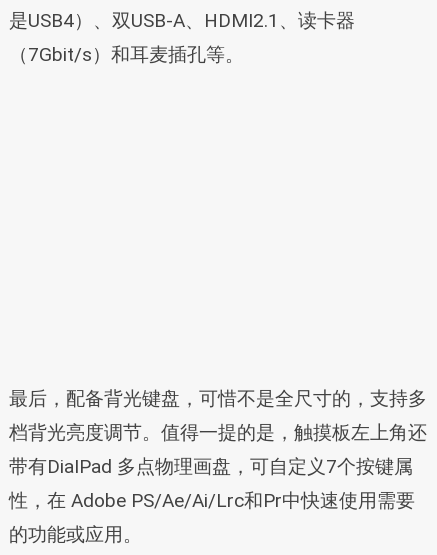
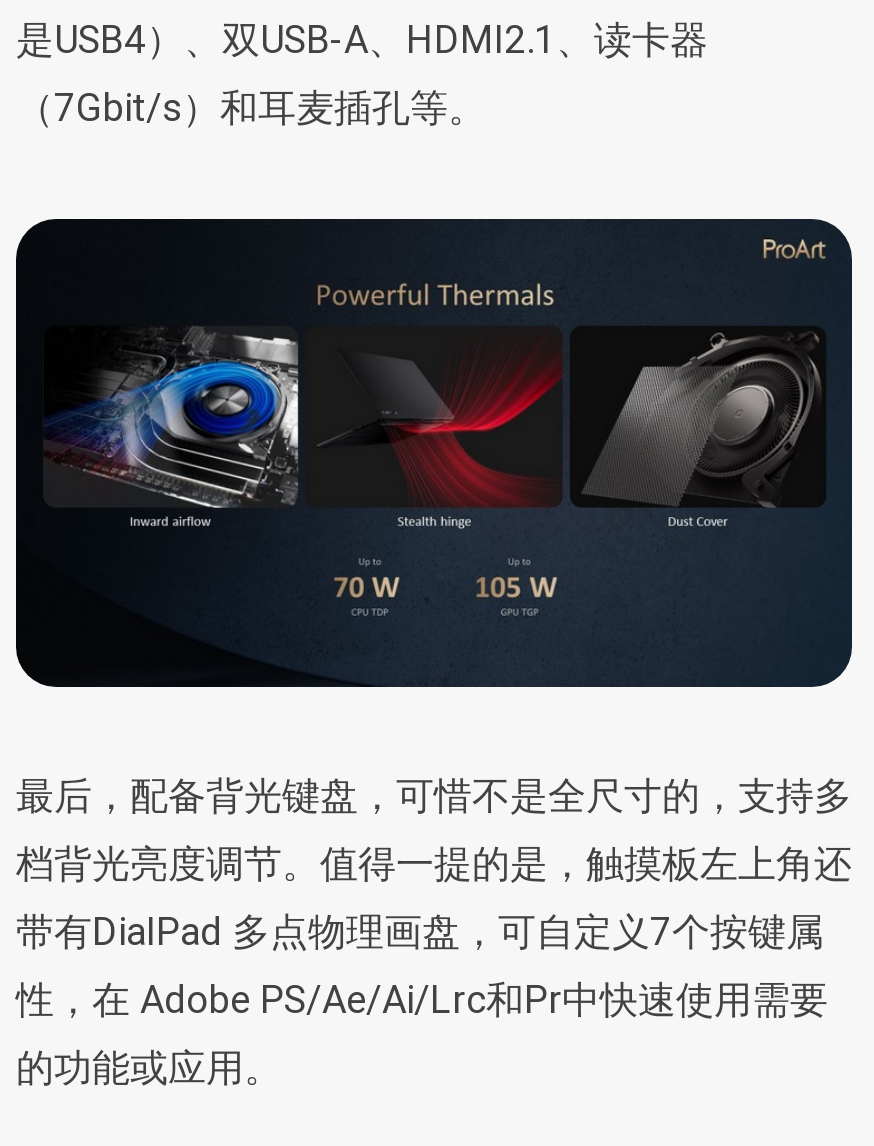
+ [image]
